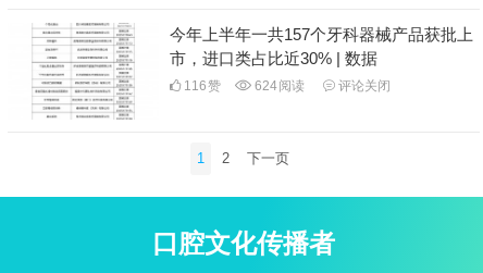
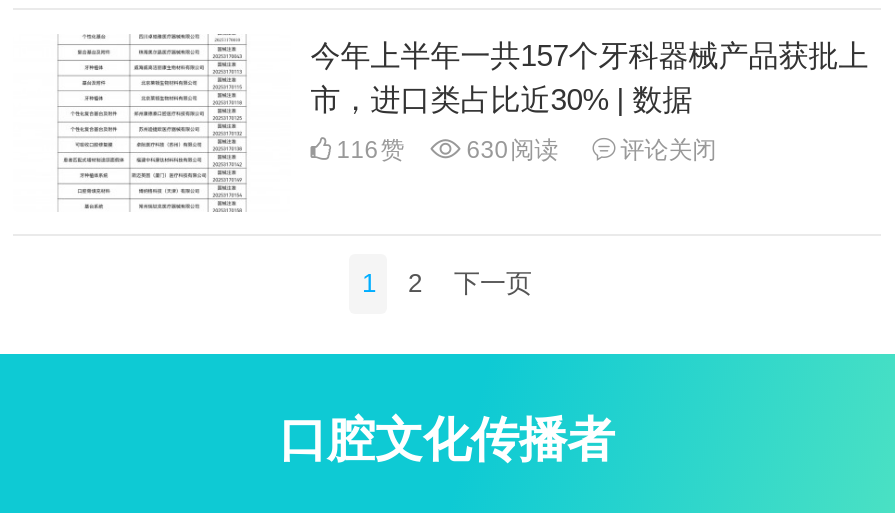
- 116赞 624阅读 评论关闭
+ 116赞 630阅读 评论关闭
